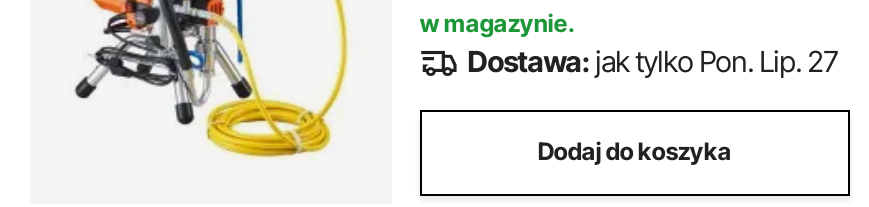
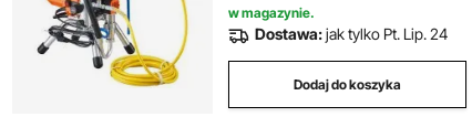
- Dostawa: jak tylko Pon. Lip. 27
+ Dostawa: jak tylko Pt. Lip. 24
